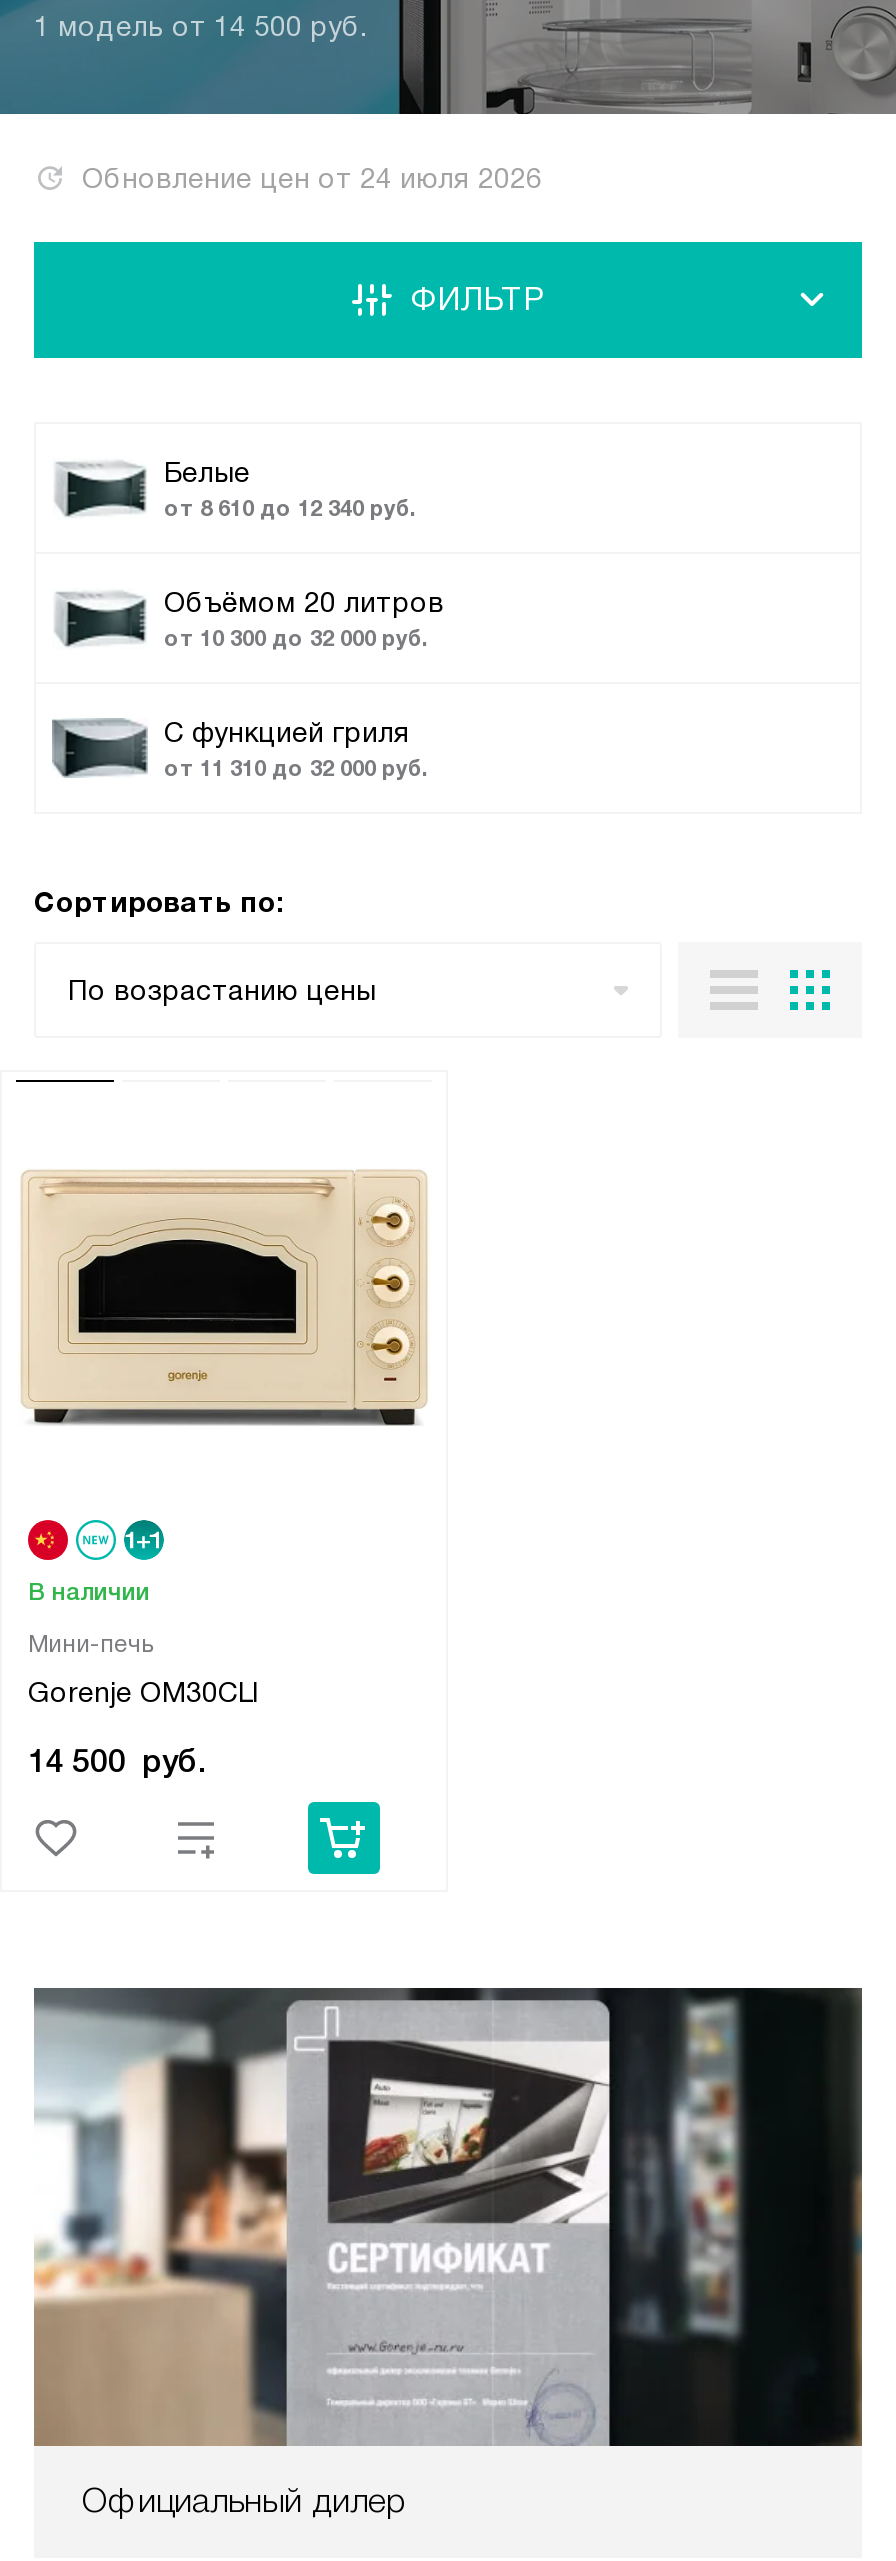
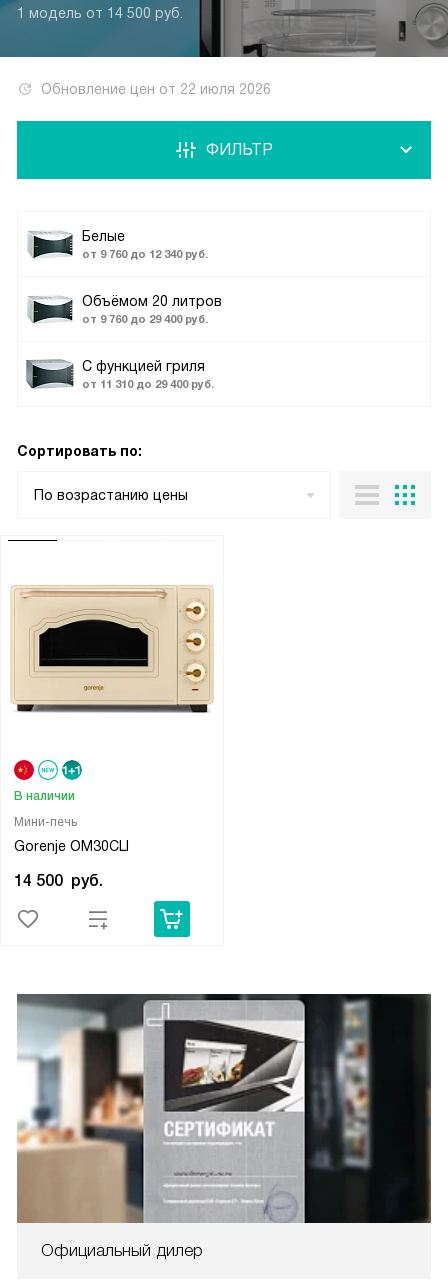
- Обновление цен от 24 июля 2026
+ Обновление цен от 22 июля 2026

- от 8 610 до 12 340 руб.
+ от 9 760 до 12 340 руб.

- от 10 300 до 32 000 руб.
+ от 9 760 до 29 400 руб.

- от 11 310 до 32 000 руб.
+ от 11 310 до 29 400 руб.
